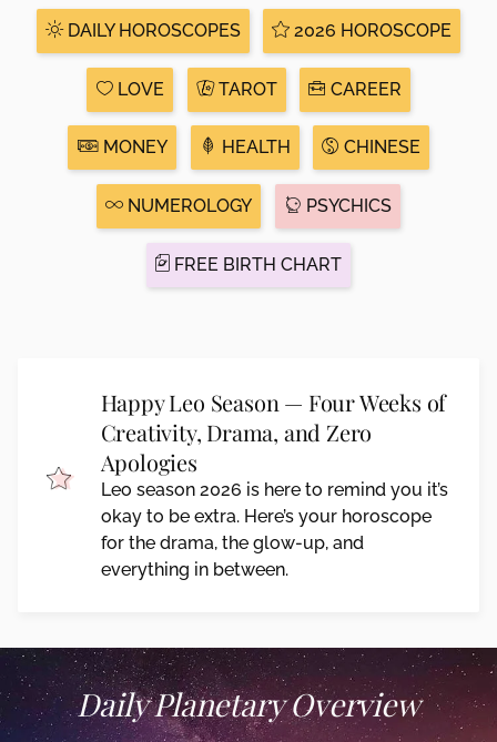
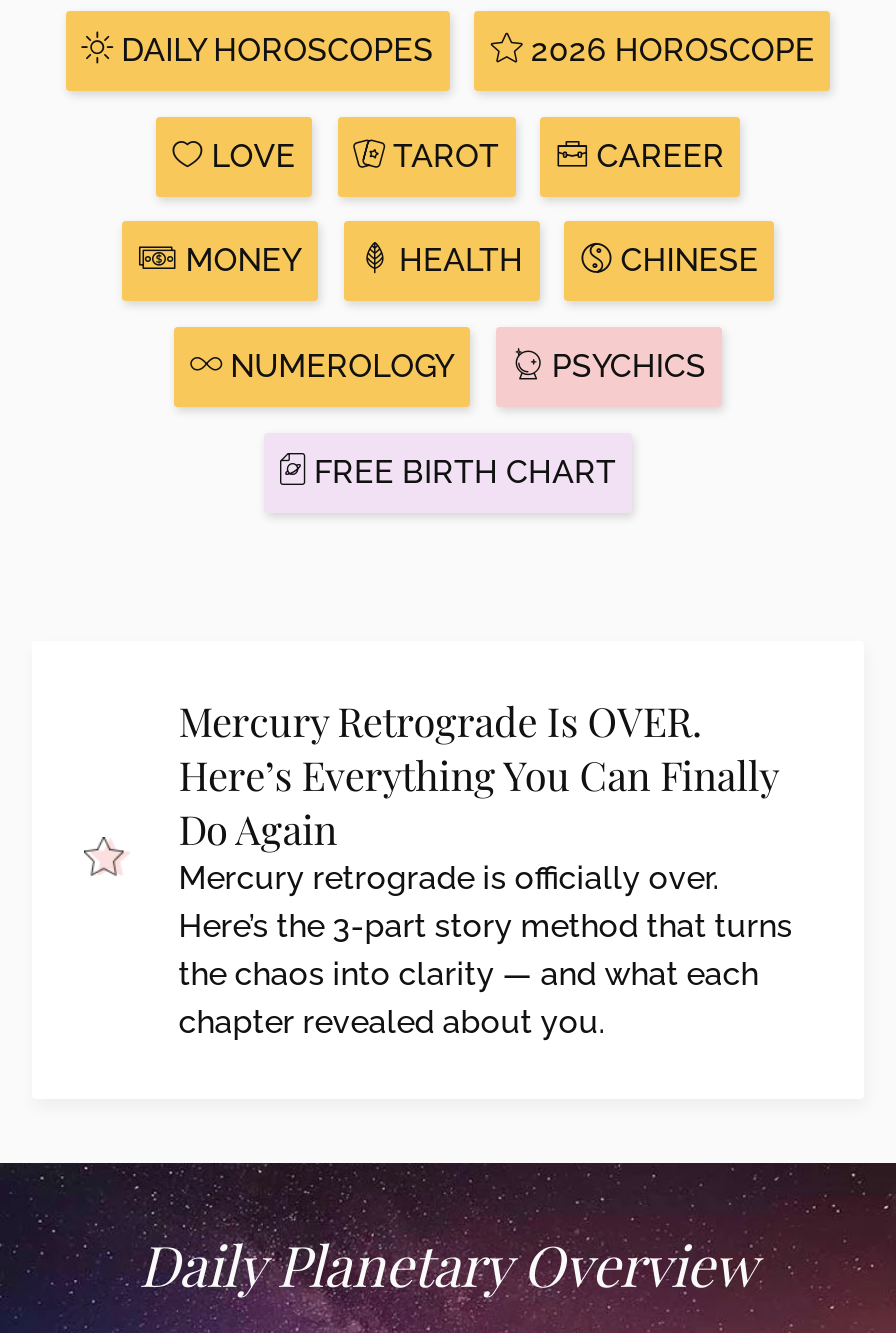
- Happy Leo Season — Four Weeks of
- Creativity, Drama, and Zero
- Apologies
- Leo season 2026 is here to remind you it’s
- okay to be extra. Here’s your horoscope
- for the drama, the glow-up, and
- everything in between.
+ Mercury Retrograde Is OVER.
+ Here’s Everything You Can Finally
+ Do Again
+ Mercury retrograde is officially over.
+ Here’s the 3-part story method that turns
+ the chaos into clarity — and what each
+ chapter revealed about you.
